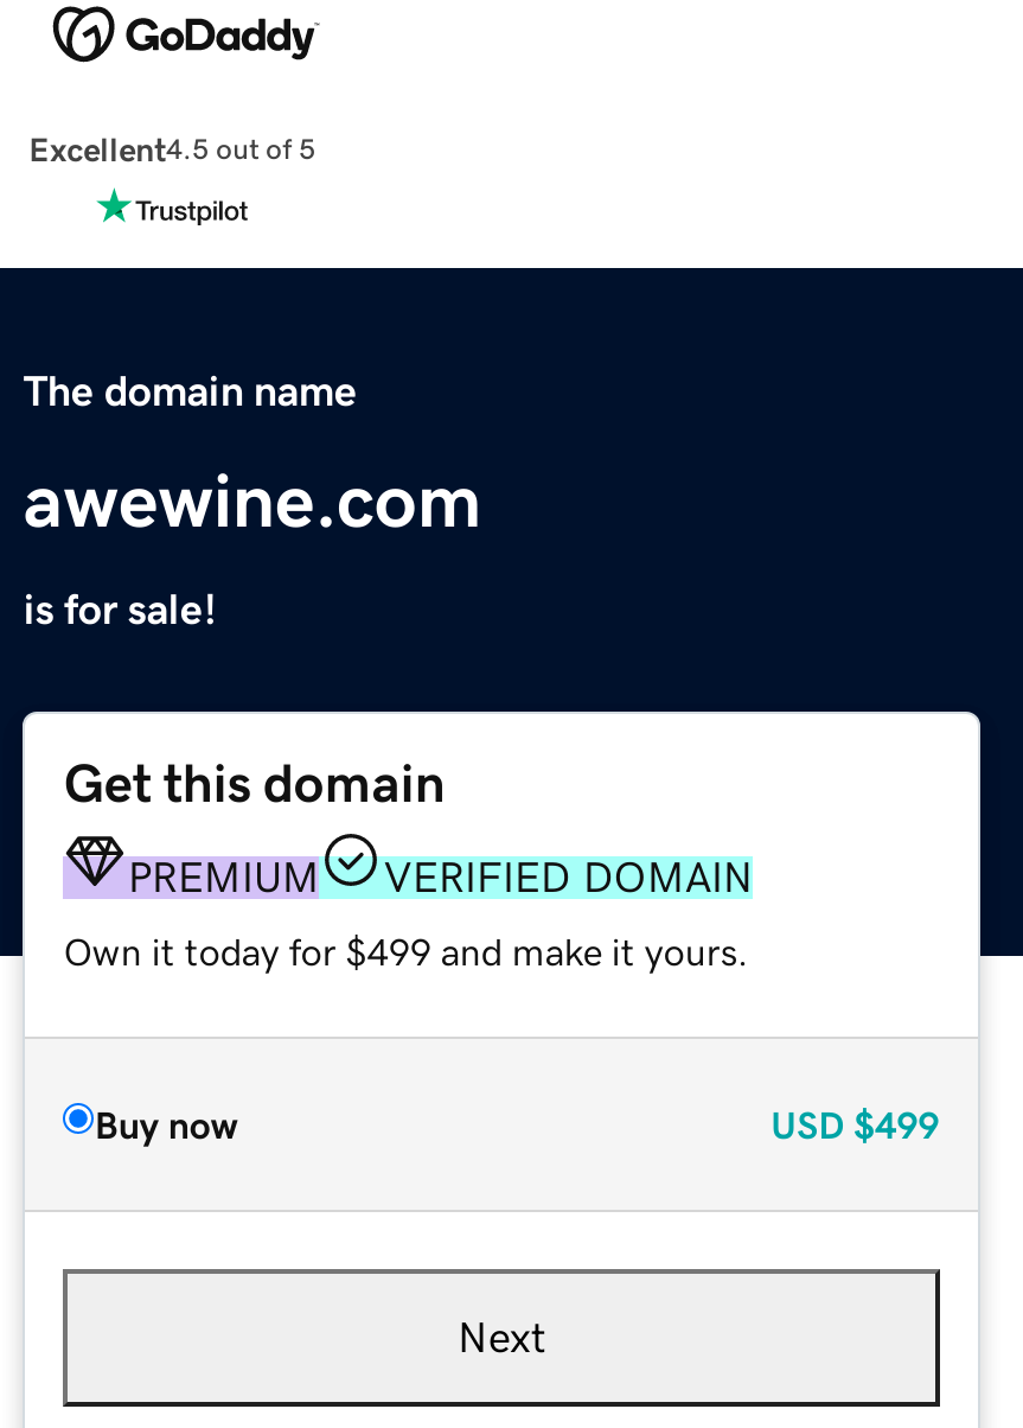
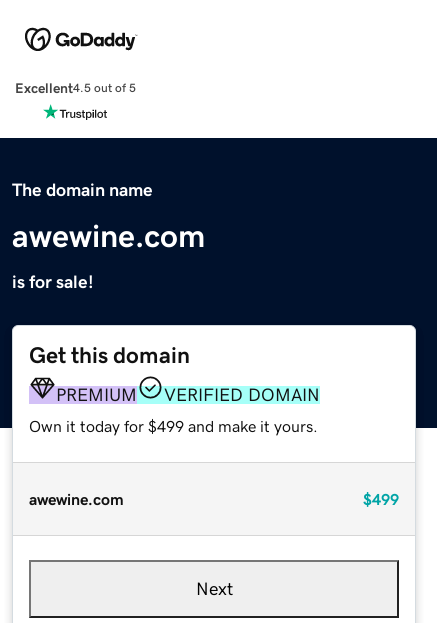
- Buy now
- USD $499
+ awewine.com
+ $499
